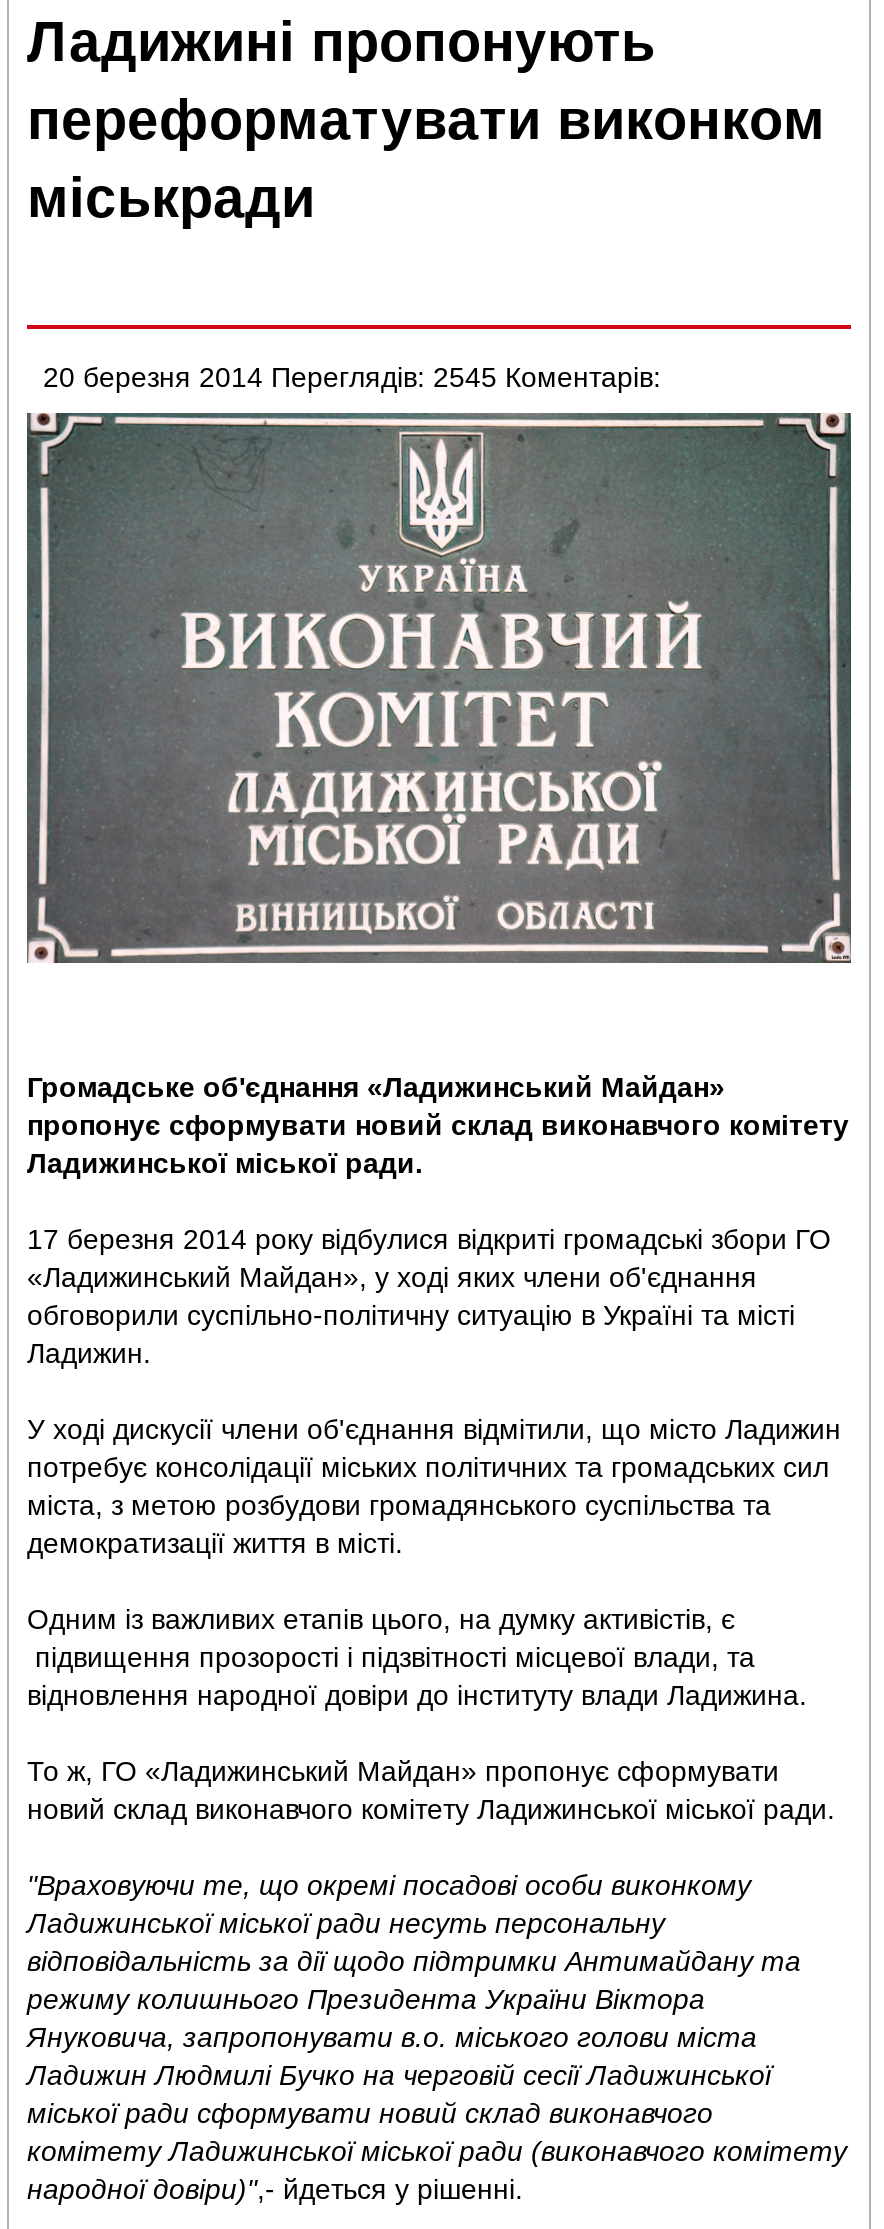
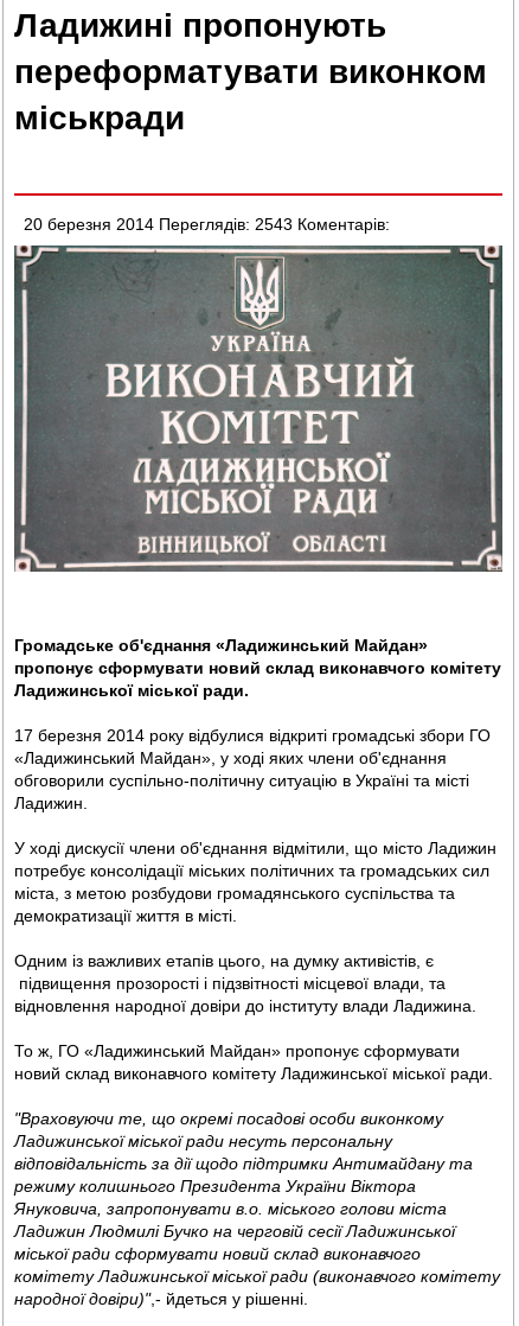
- 20 березня 2014 Переглядів: 2545 Коментарів:
+ 20 березня 2014 Переглядів: 2543 Коментарів:
